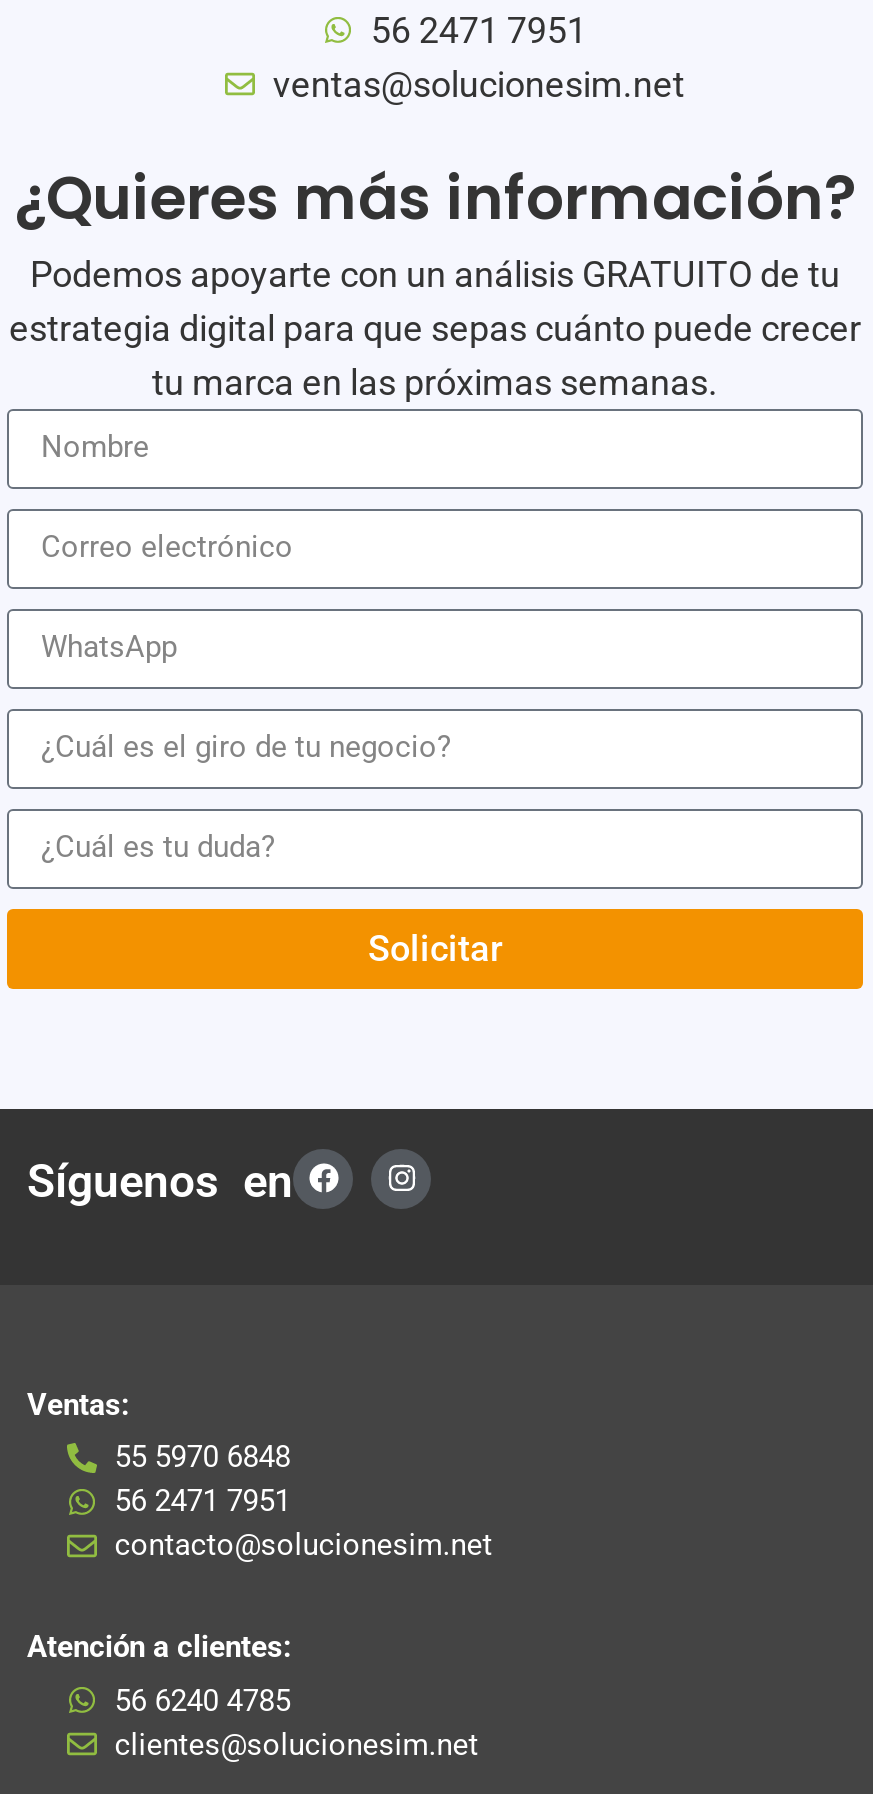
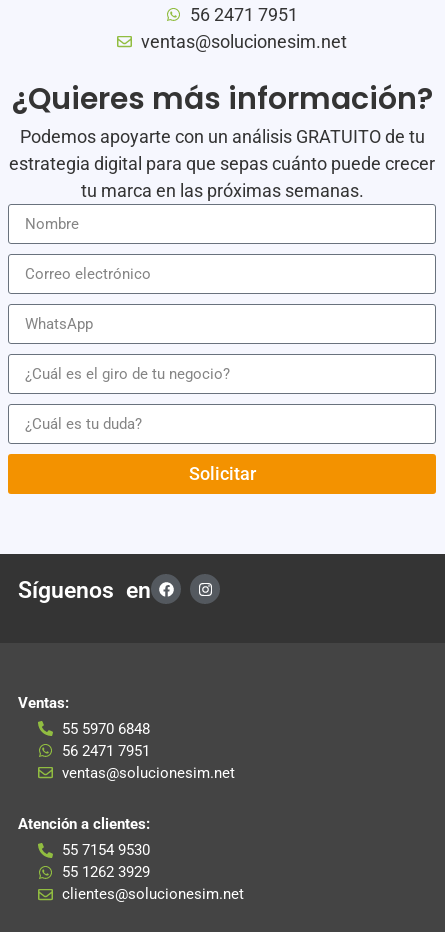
- contacto@solucionesim.net
+ ventas@solucionesim.net

- 56 6240 4785
+ 55 7154 9530
+ 55 1262 3929
